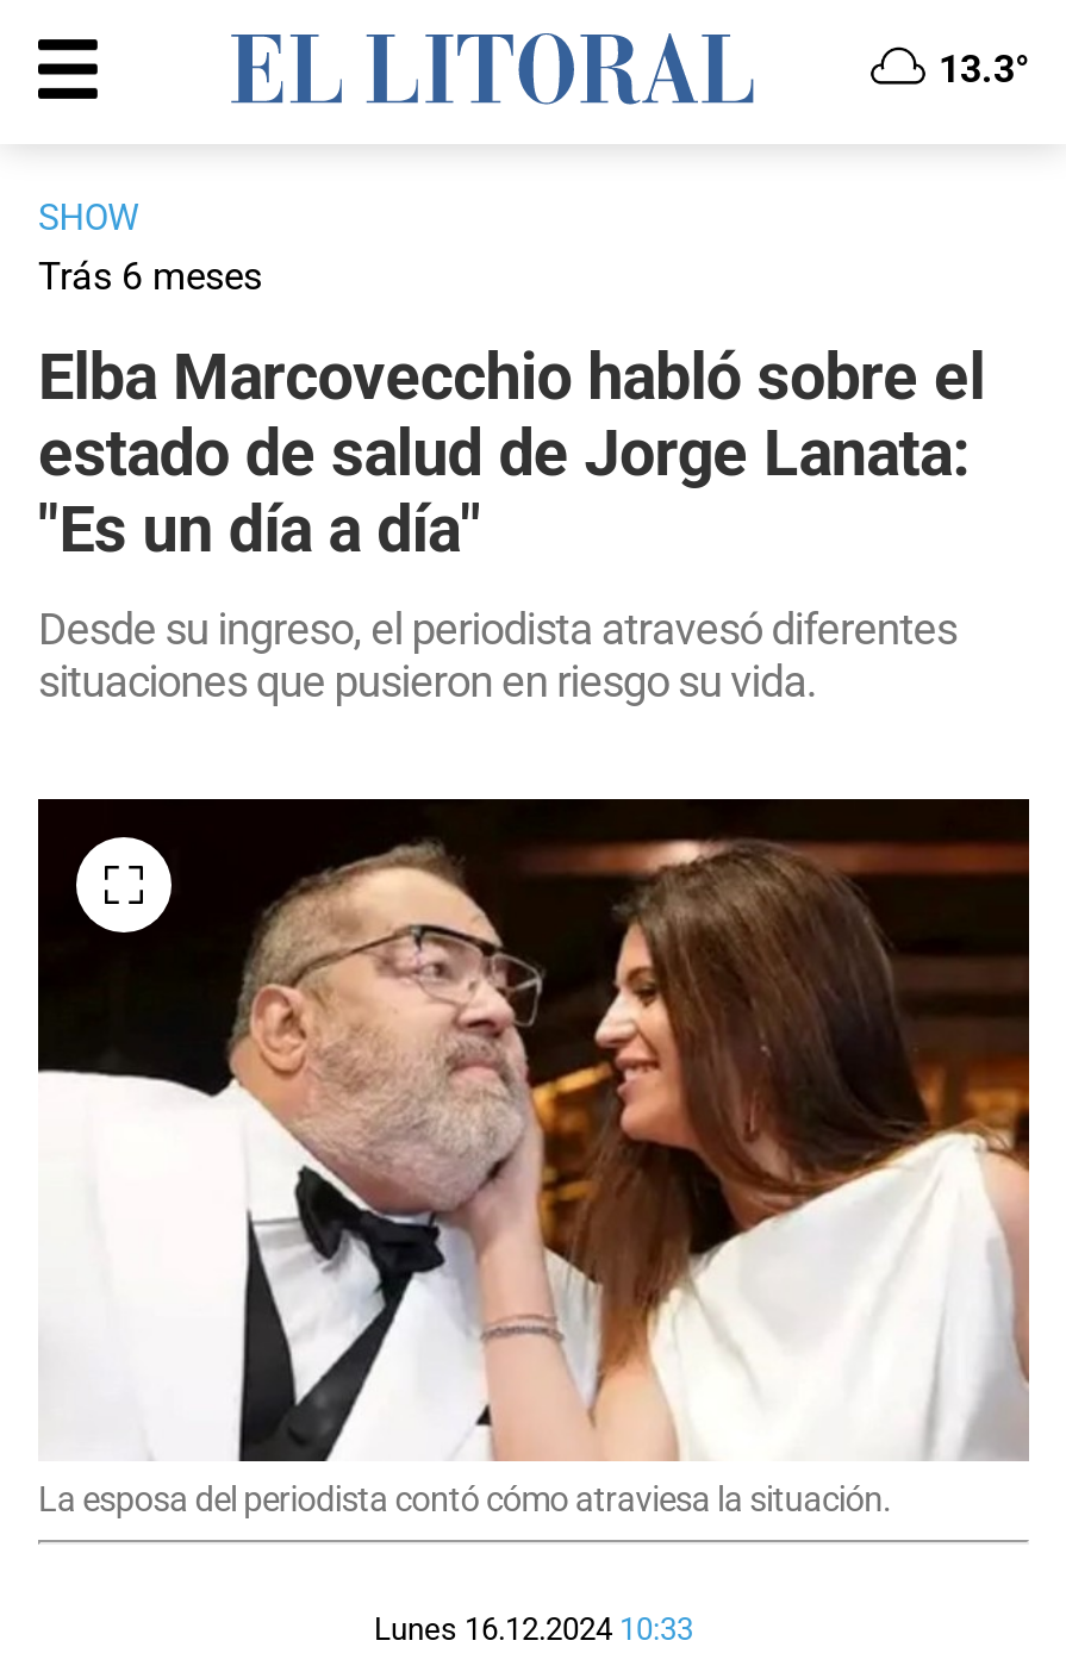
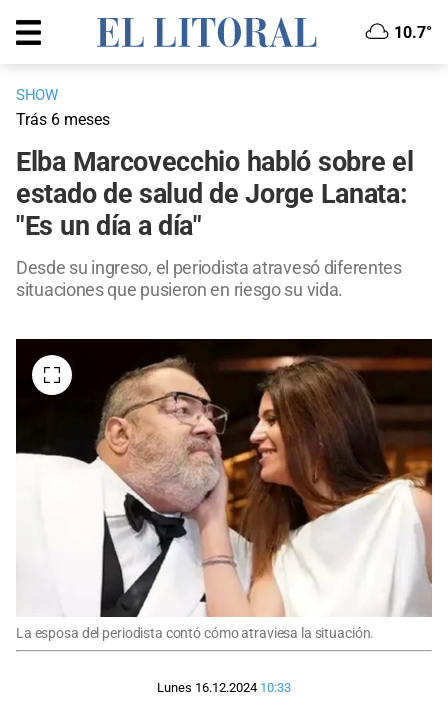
- 13.3°
+ 10.7°
